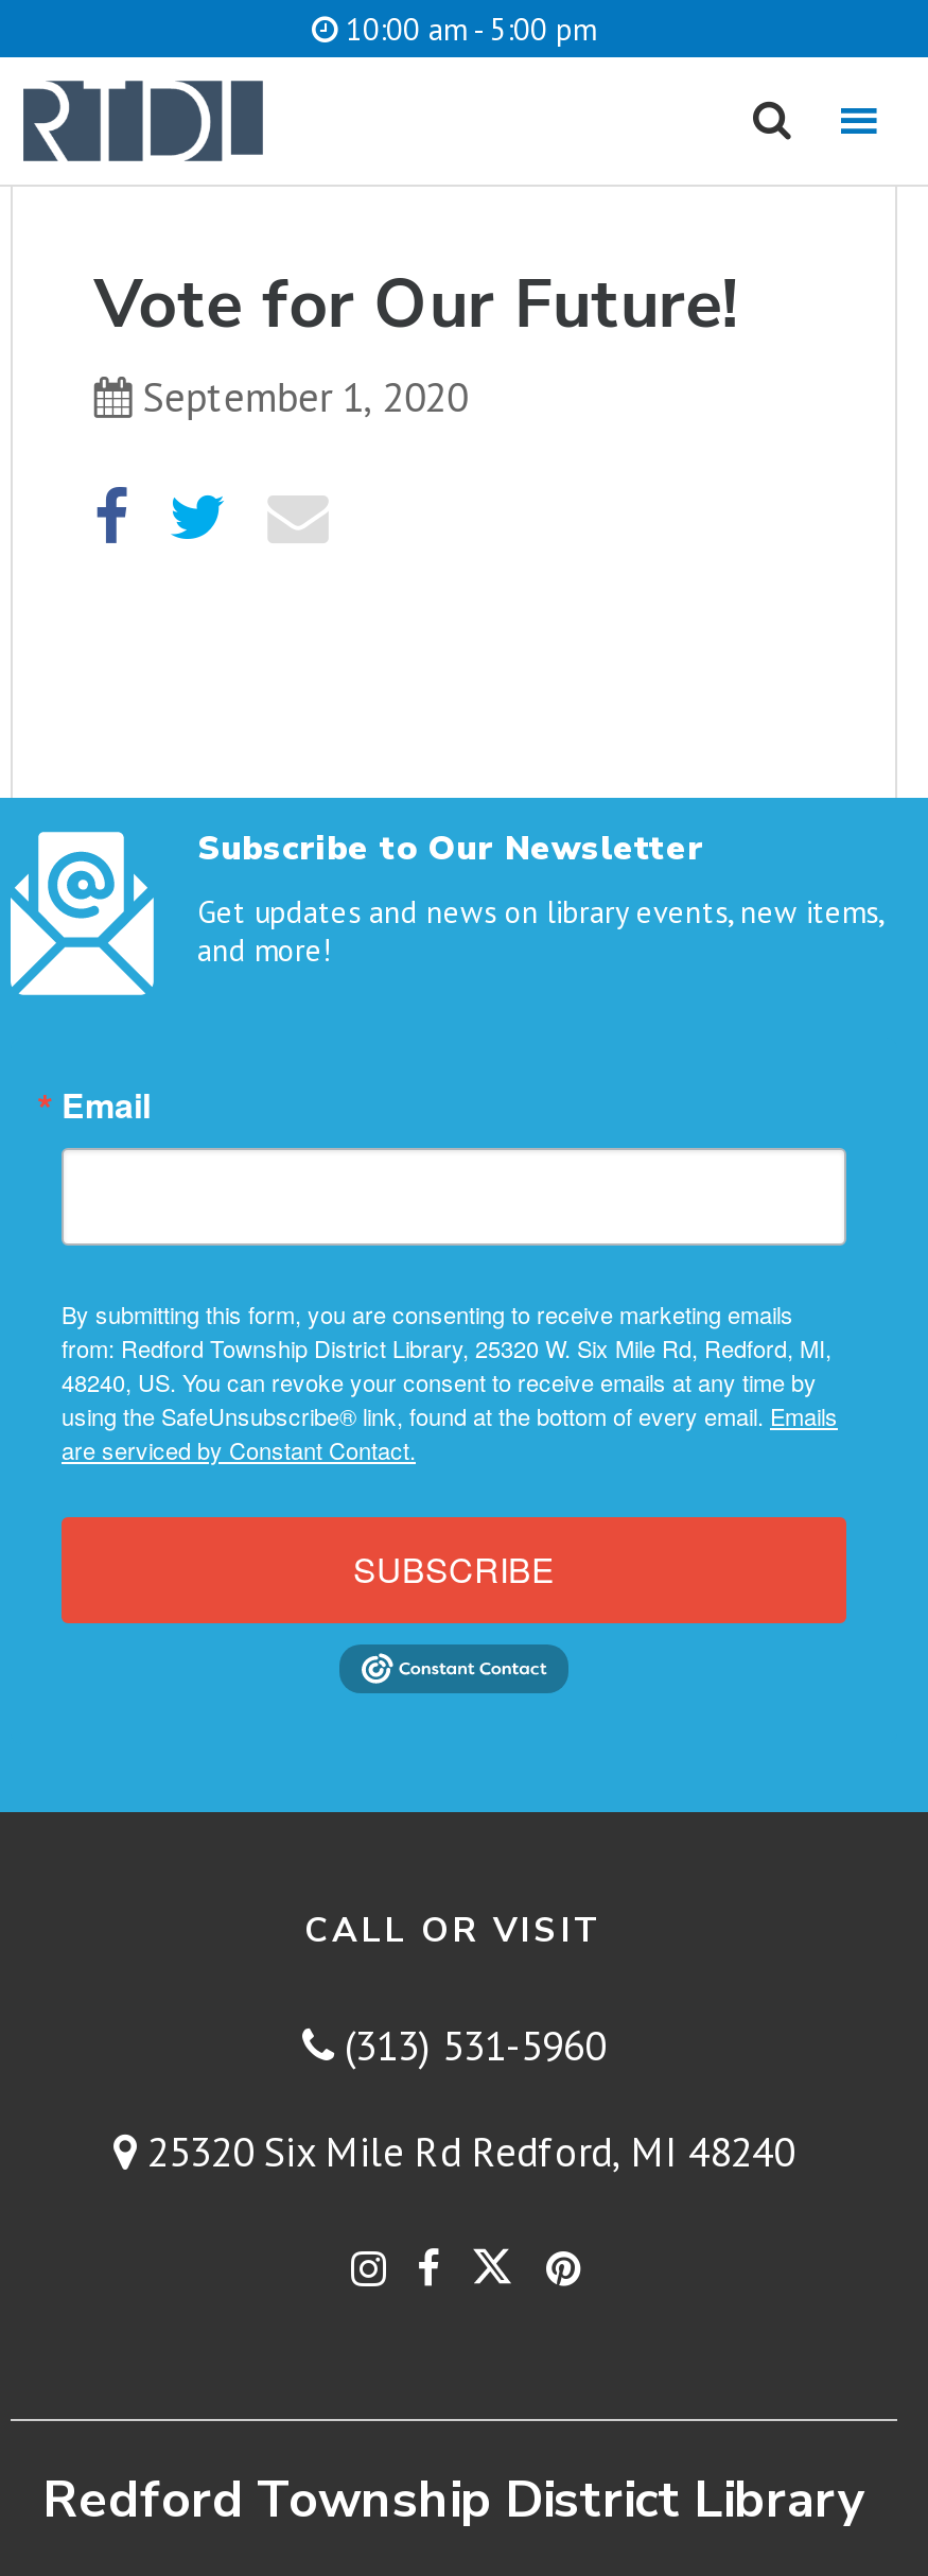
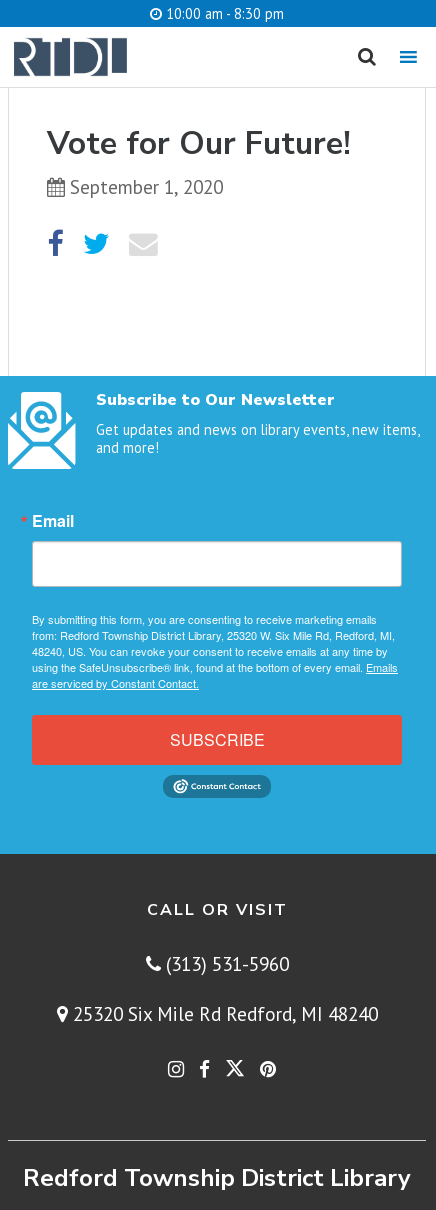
- 10:00 am - 5:00 pm
+ 10:00 am - 8:30 pm
